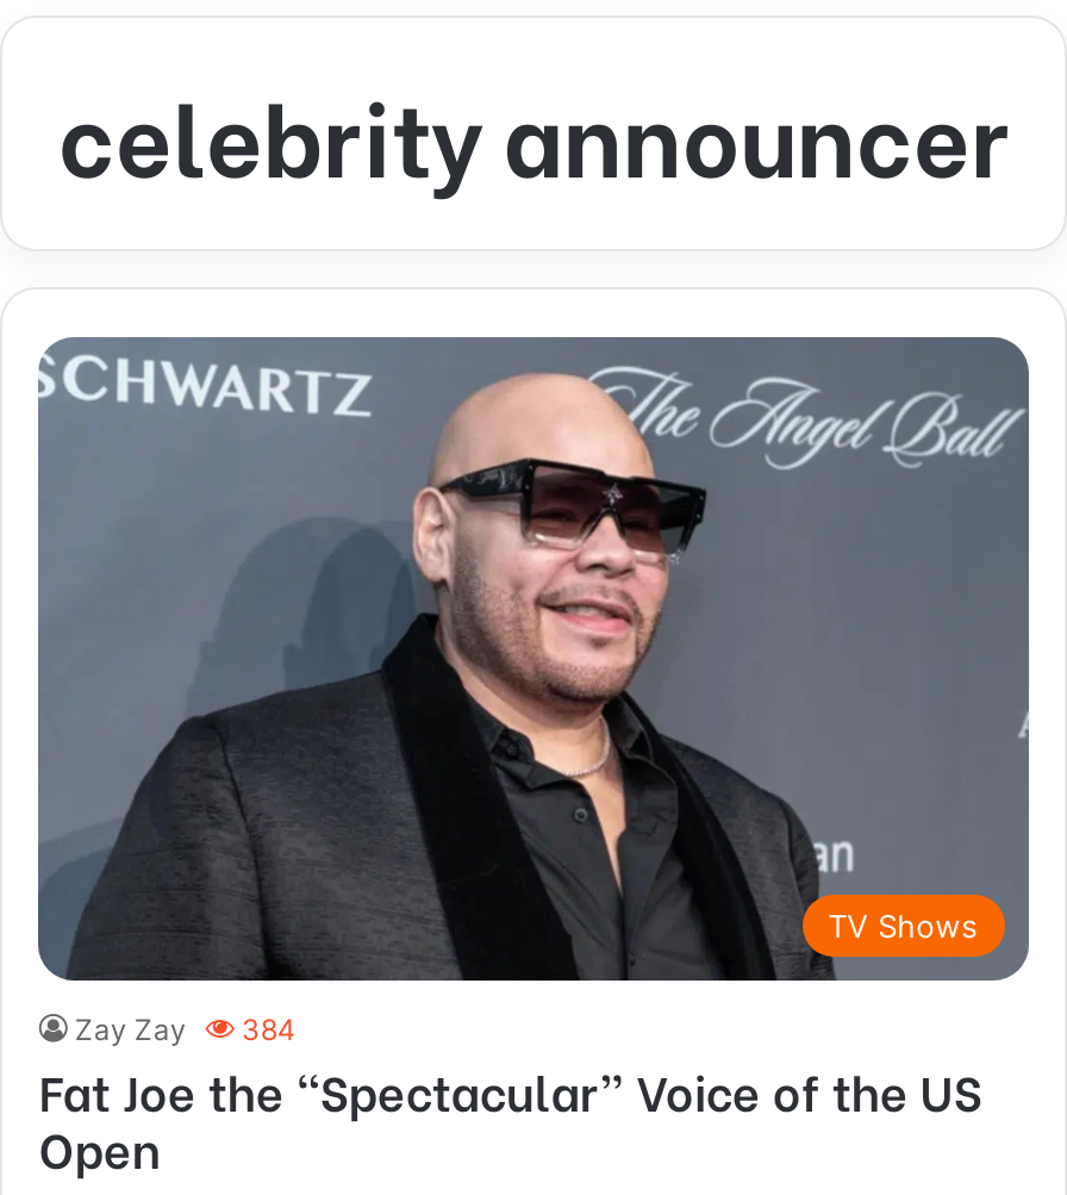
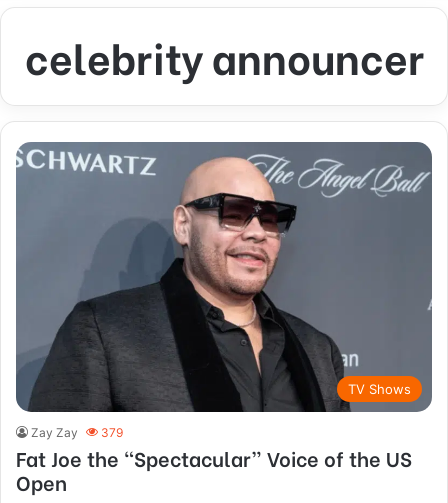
- Zay Zay 384
+ Zay Zay 379
